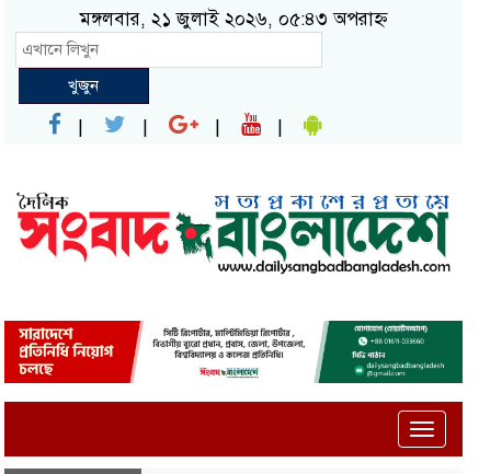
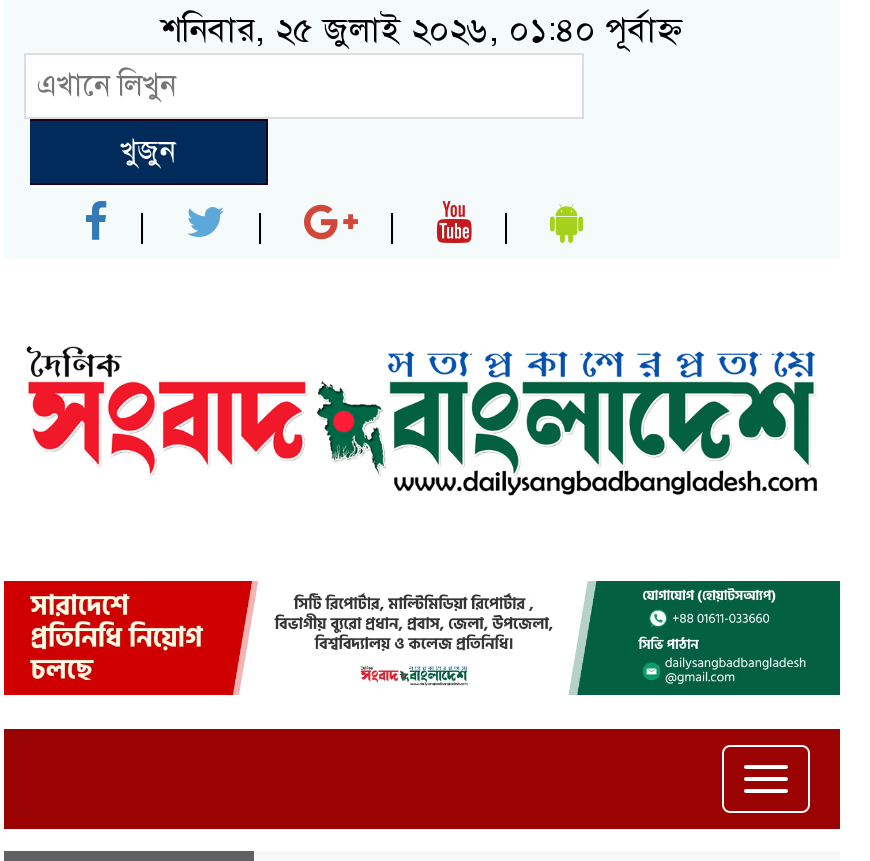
- মঙ্গলবার, ২১ জুলাই ২০২৬, ০৫:৪৩ অপরাহ্ন
+ শনিবার, ২৫ জুলাই ২০২৬, ০১:৪০ পূর্বাহ্ন
